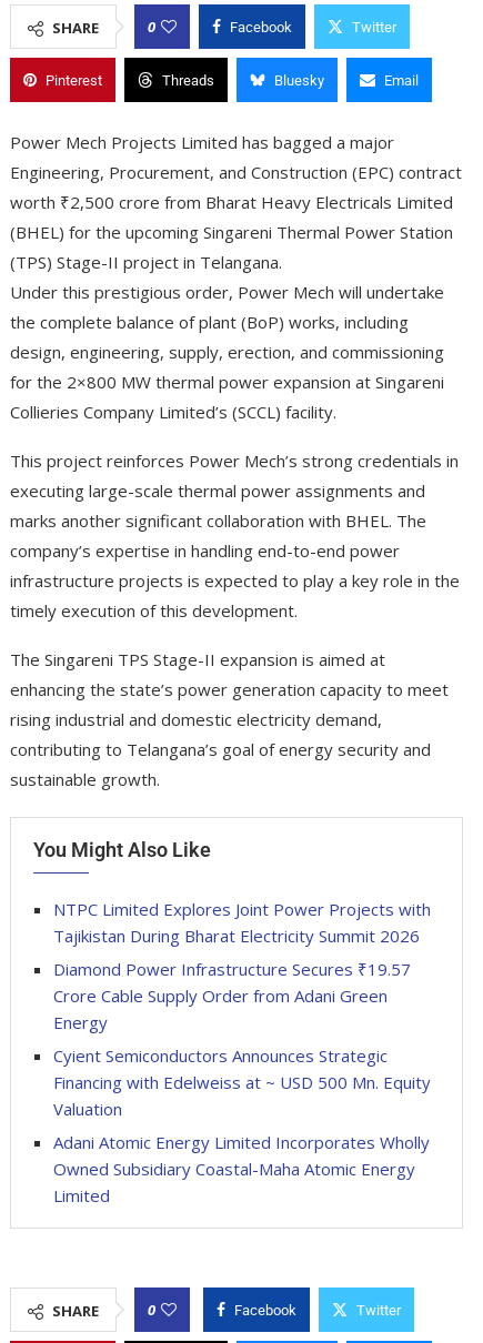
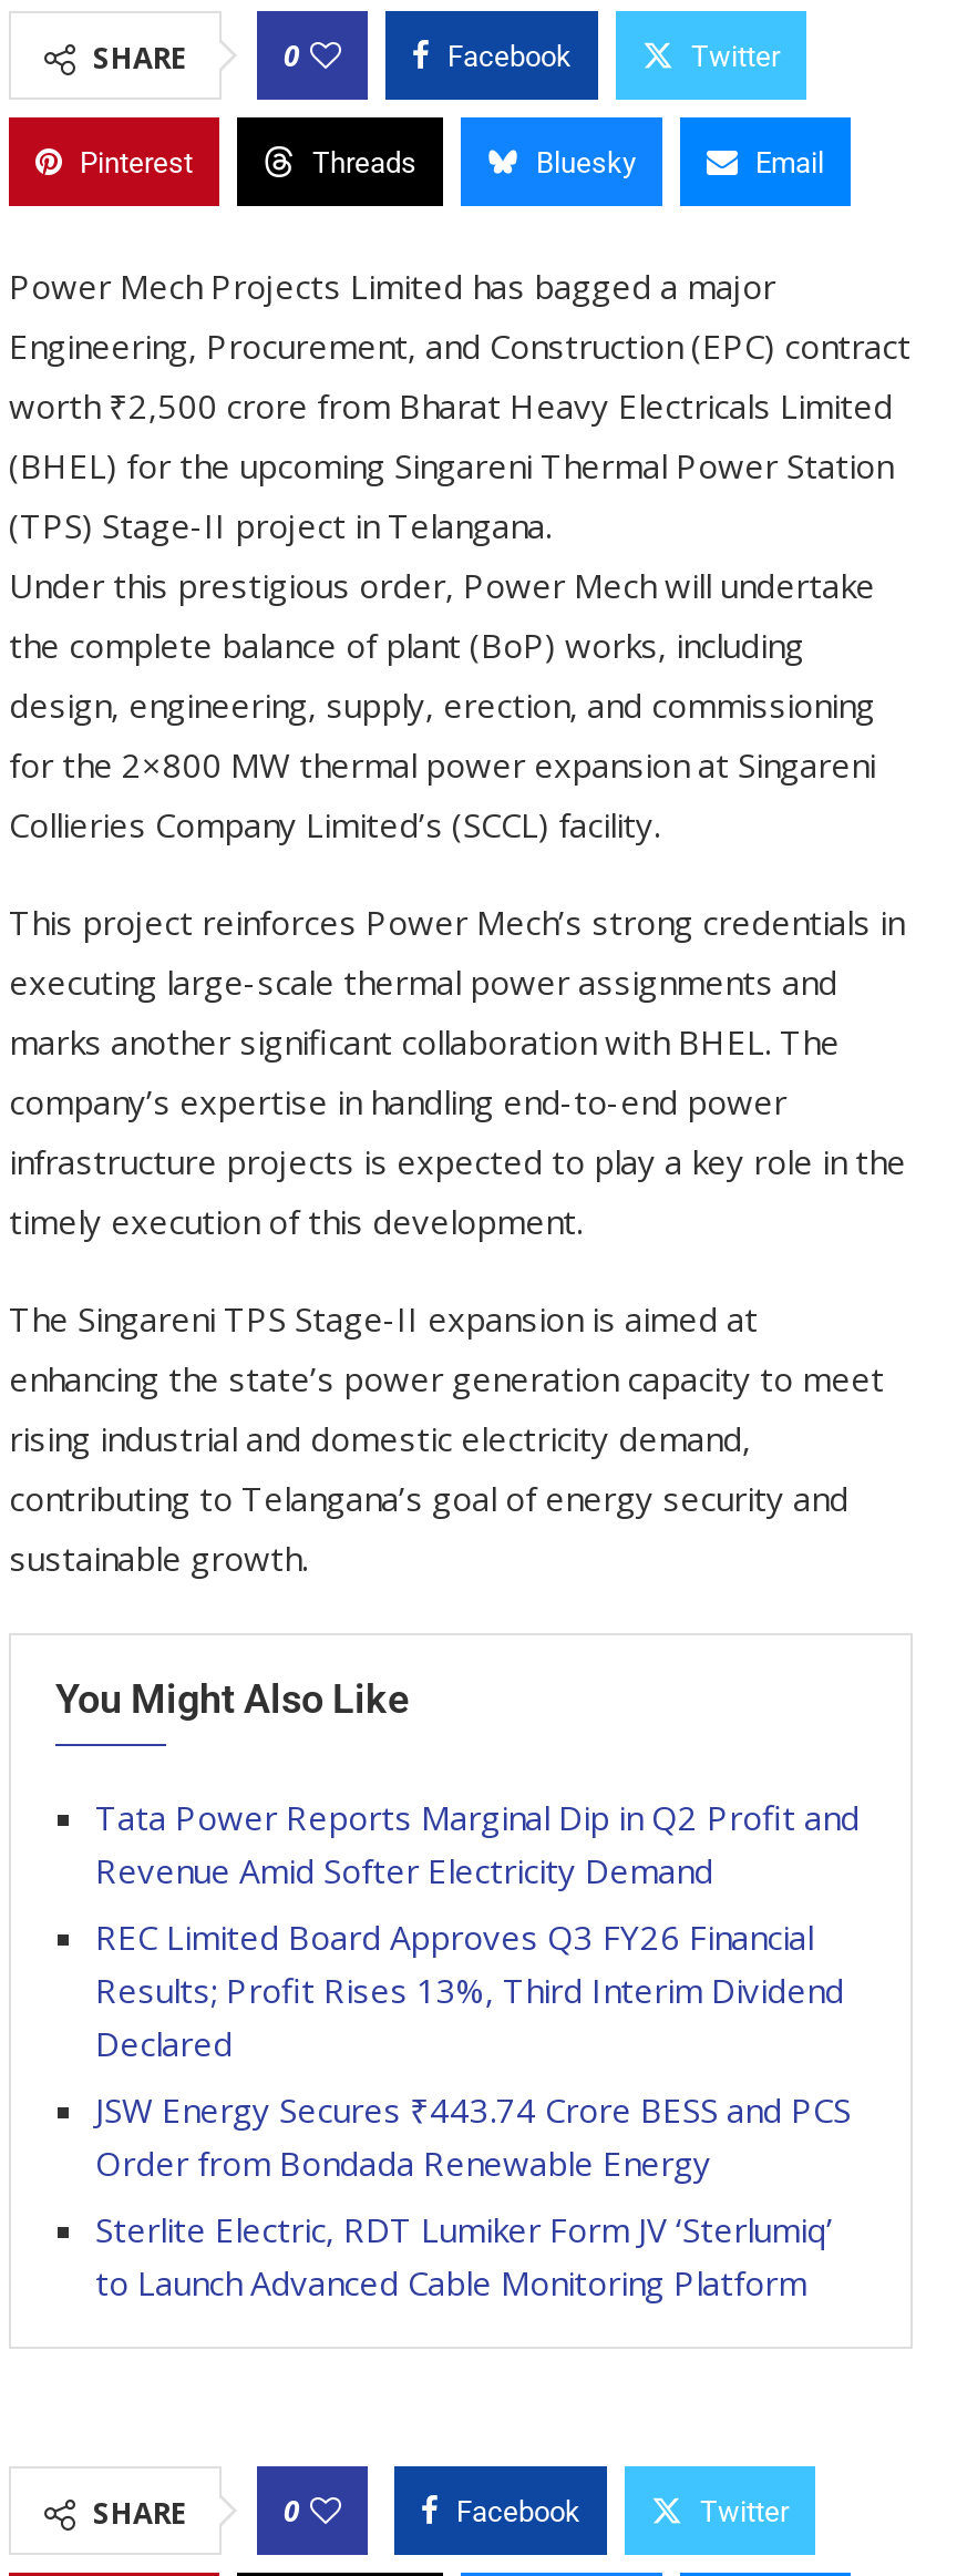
- NTPC Limited Explores Joint Power Projects with
- Tajikistan During Bharat Electricity Summit 2026
+ Tata Power Reports Marginal Dip in Q2 Profit and
+ Revenue Amid Softer Electricity Demand

- Diamond Power Infrastructure Secures ₹19.57
- Crore Cable Supply Order from Adani Green
- Energy
+ REC Limited Board Approves Q3 FY26 Financial
+ Results; Profit Rises 13%, Third Interim Dividend
+ Declared

- Cyient Semiconductors Announces Strategic
- Financing with Edelweiss at ~ USD 500 Mn. Equity
- Valuation
+ JSW Energy Secures ₹443.74 Crore BESS and PCS
+ Order from Bondada Renewable Energy

- Adani Atomic Energy Limited Incorporates Wholly
- Owned Subsidiary Coastal-Maha Atomic Energy
- Limited
+ Sterlite Electric, RDT Lumiker Form JV ‘Sterlumiq’
+ to Launch Advanced Cable Monitoring Platform
